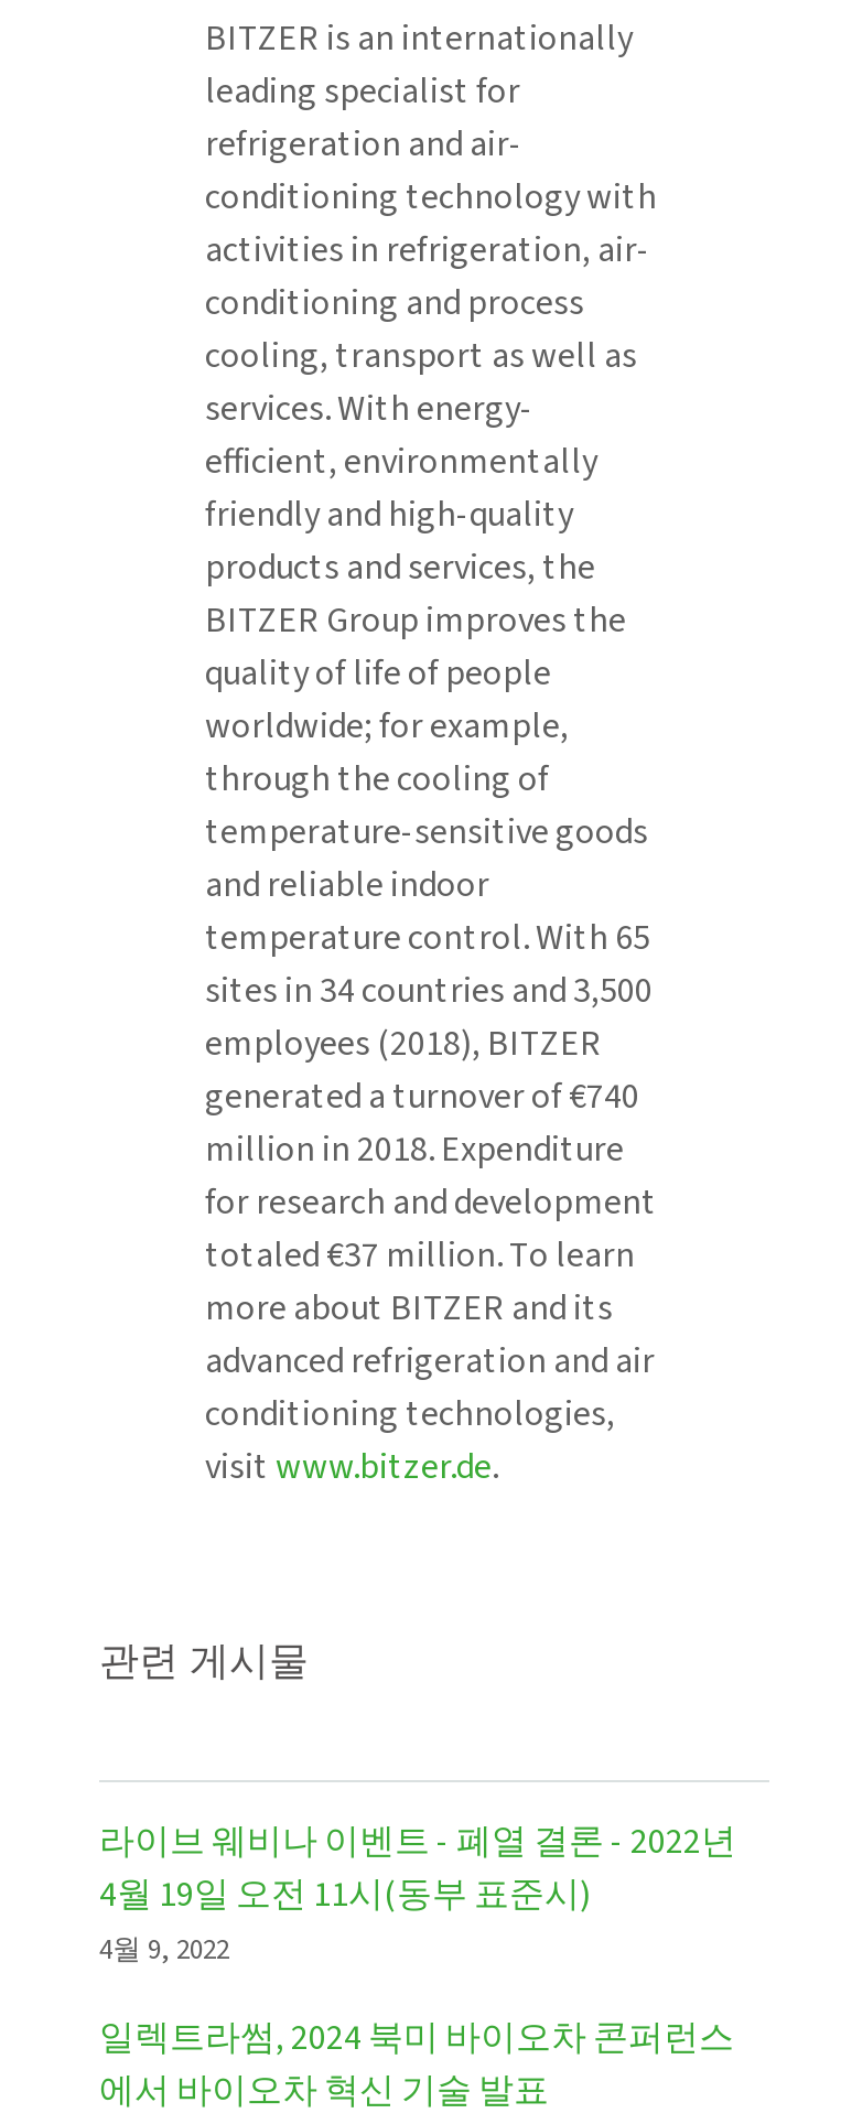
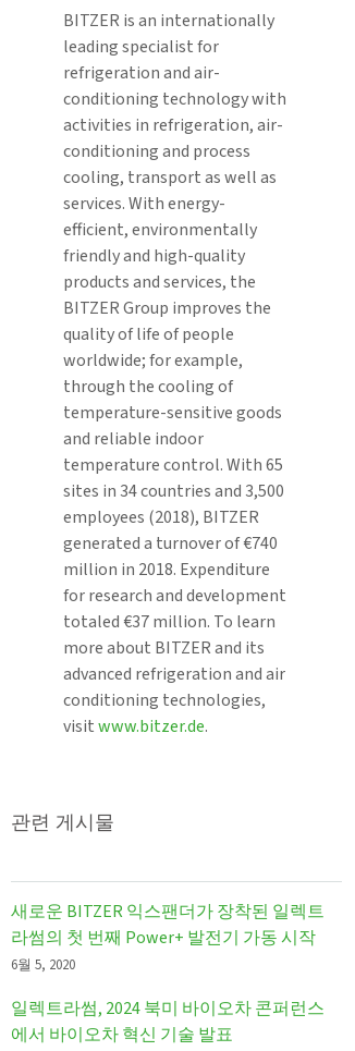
- 라이브 웨비나 이벤트 - 폐열 결론 - 2022년
- 4월 19일 오전 11시(동부 표준시)
- 4월 9, 2022
+ 새로운 BITZER 익스팬더가 장착된 일렉트
+ 라썸의 첫 번째 Power+ 발전기 가동 시작
+ 6월 5, 2020
